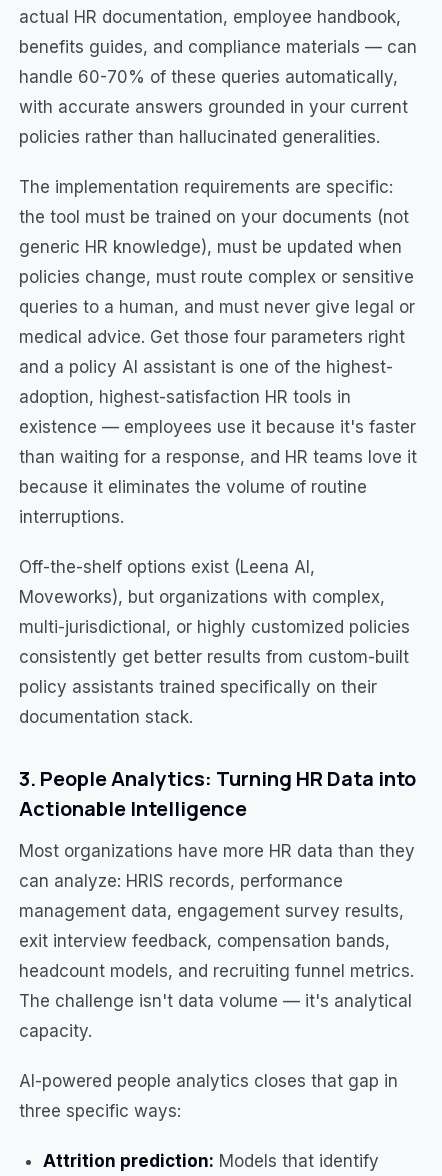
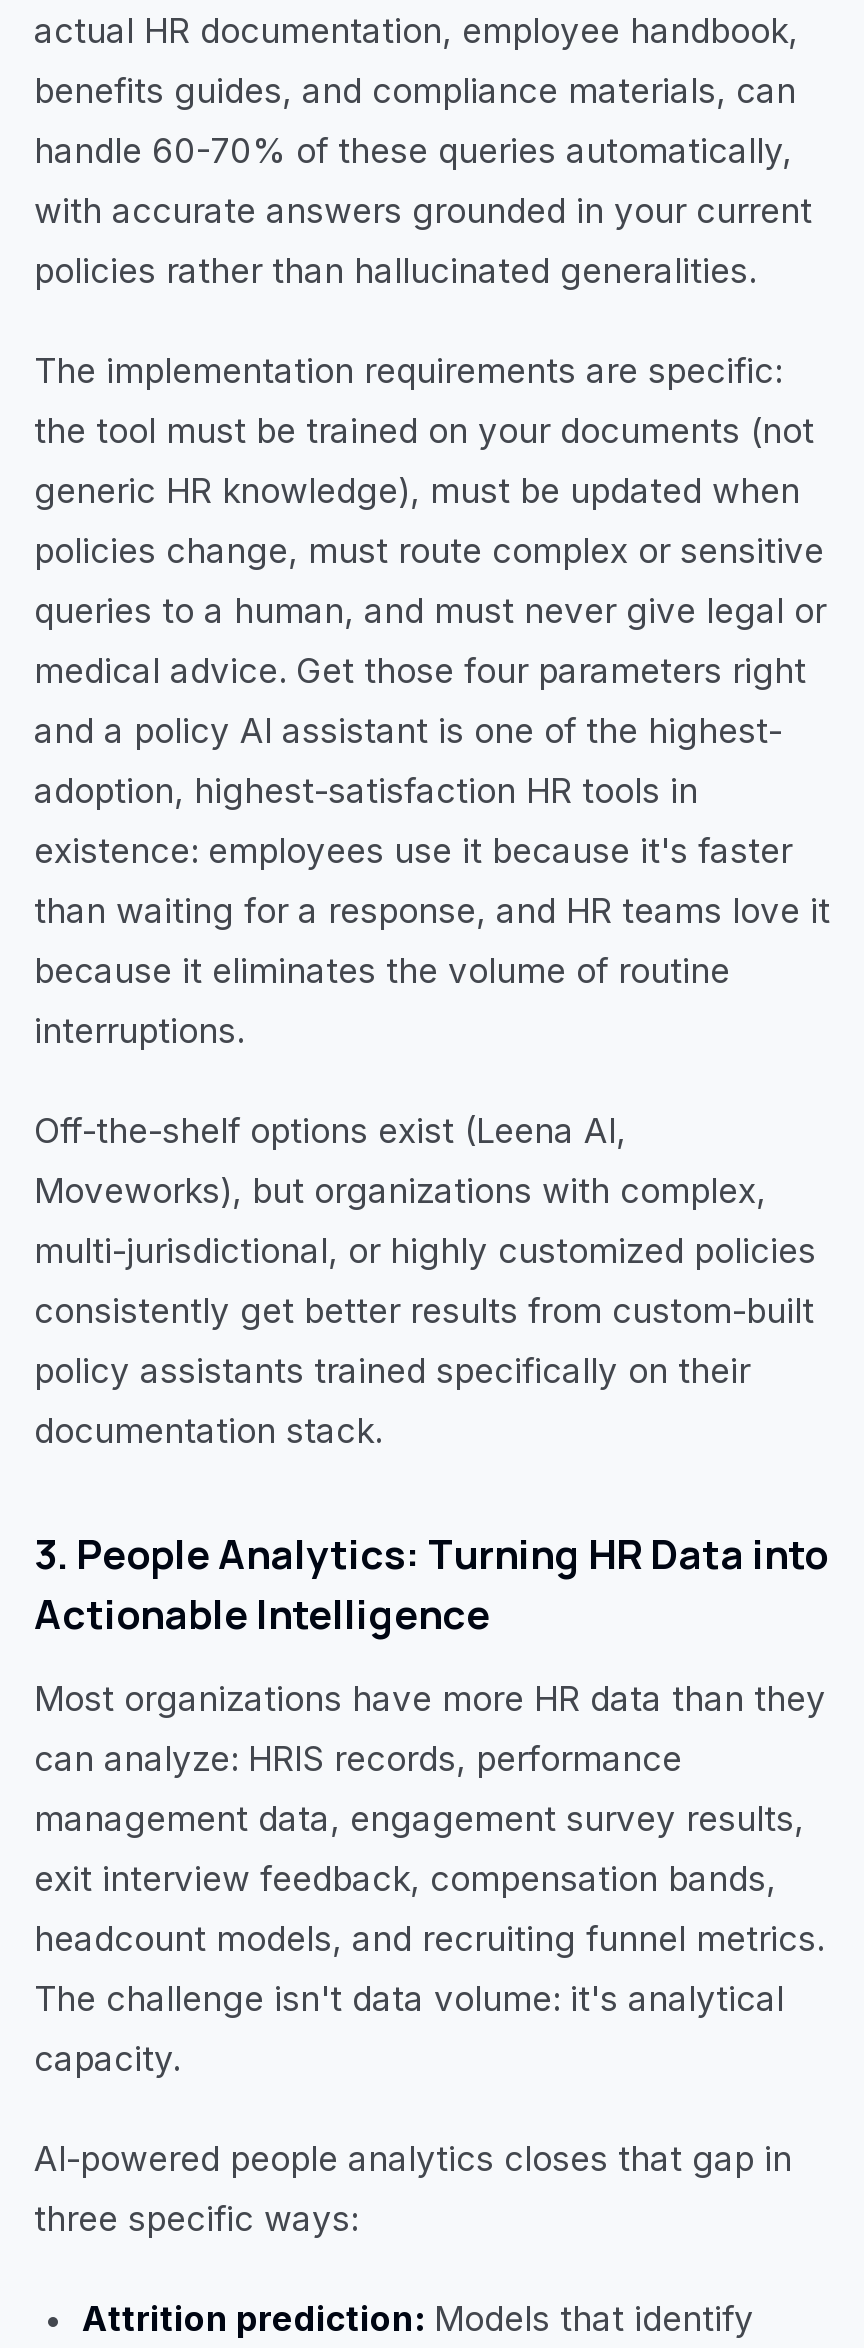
- benefits guides, and compliance materials — can
+ benefits guides, and compliance materials, can

- existence — employees use it because it's faster
+ existence: employees use it because it's faster

- The challenge isn't data volume — it's analytical
+ The challenge isn't data volume: it's analytical
